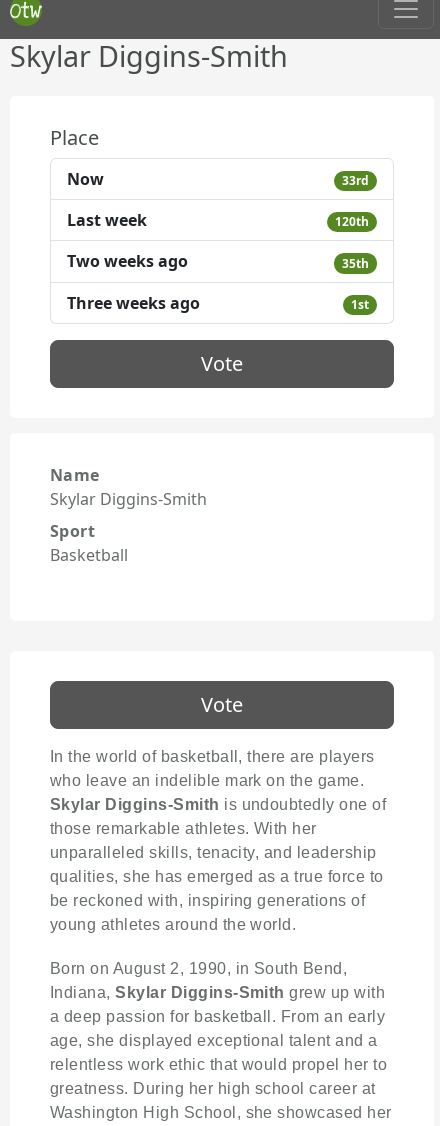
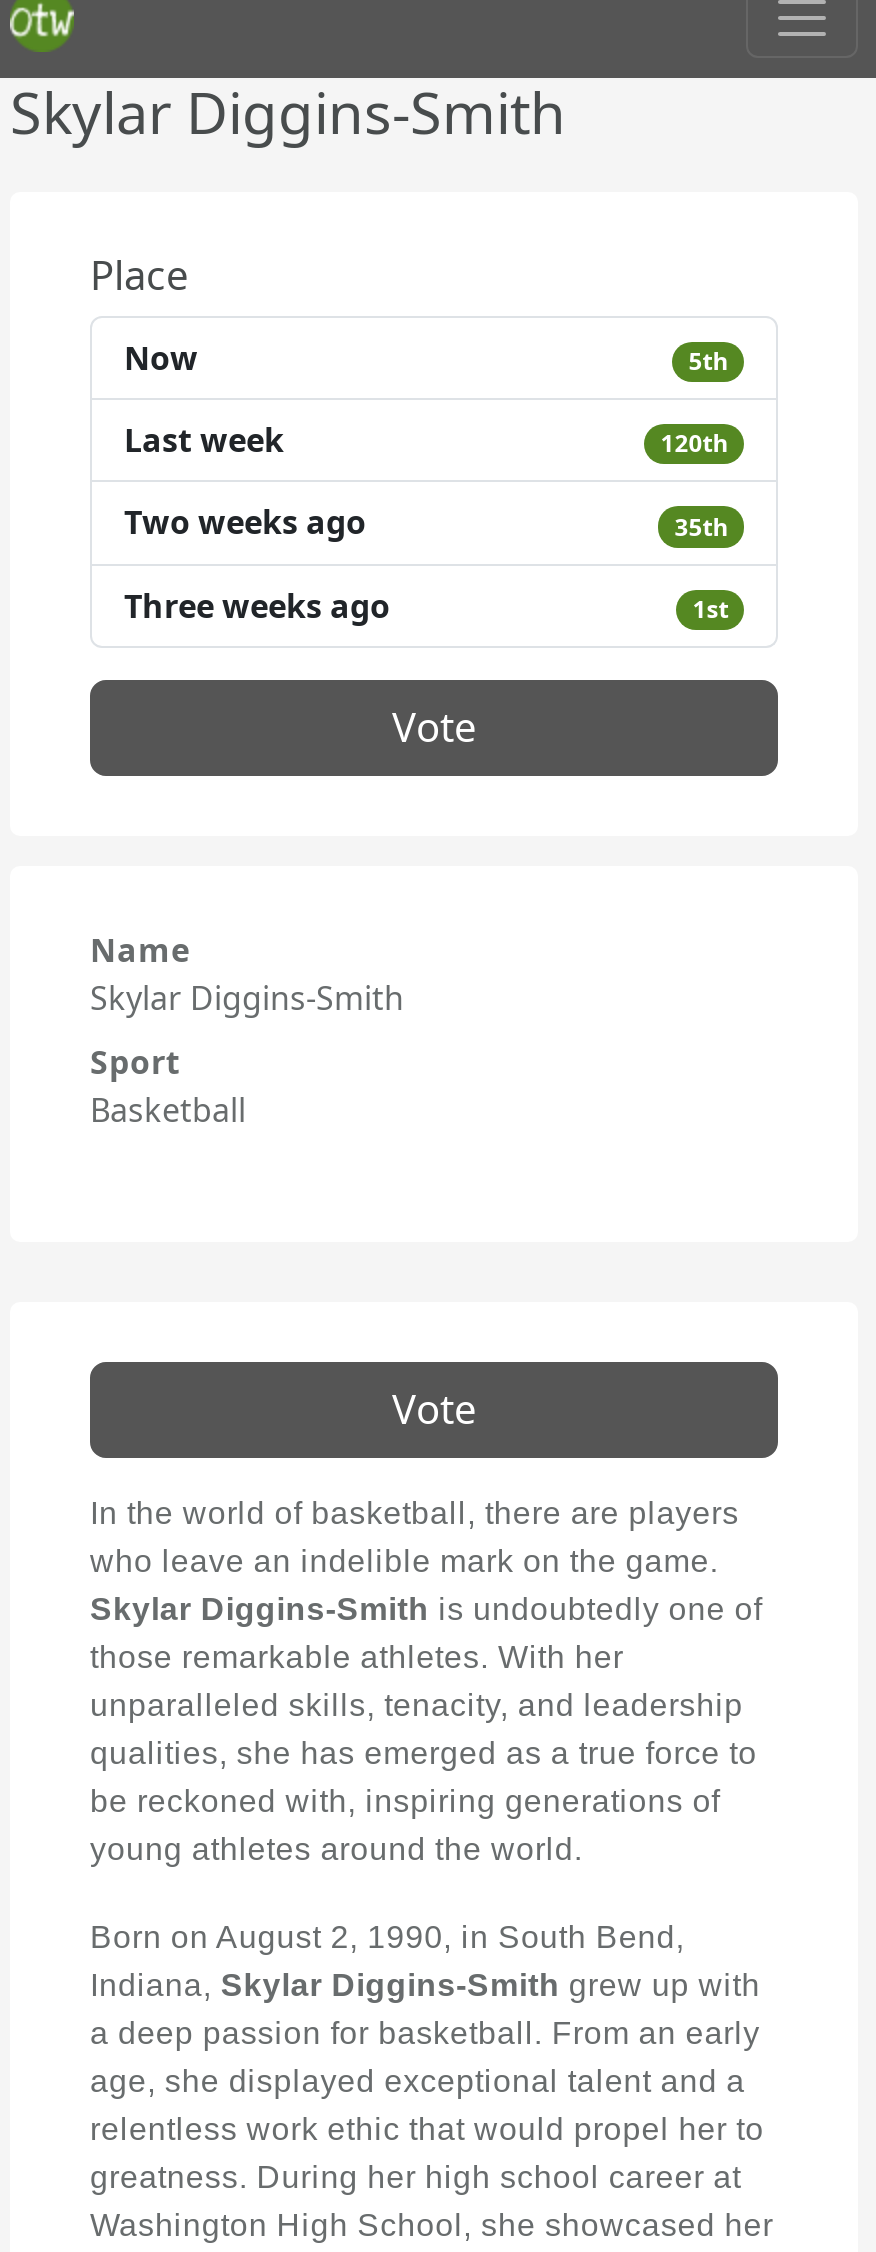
- 33rd
+ 5th
